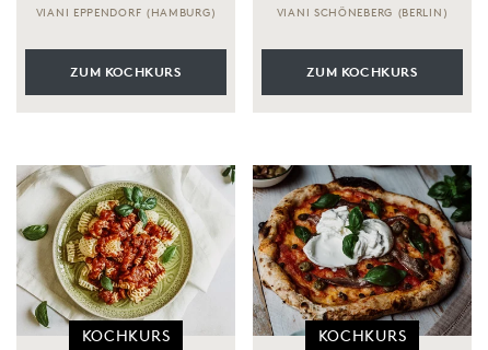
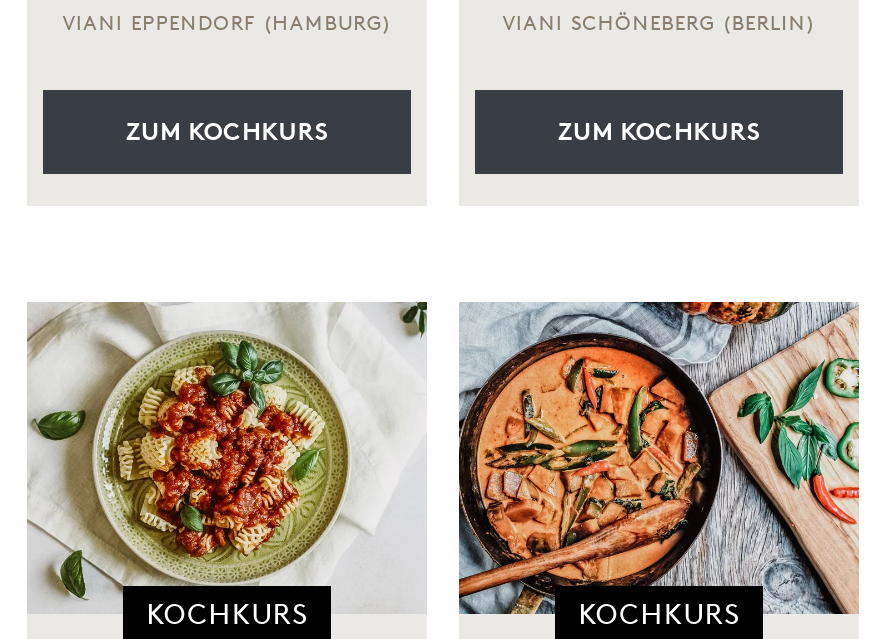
- [image]
+ [image]
